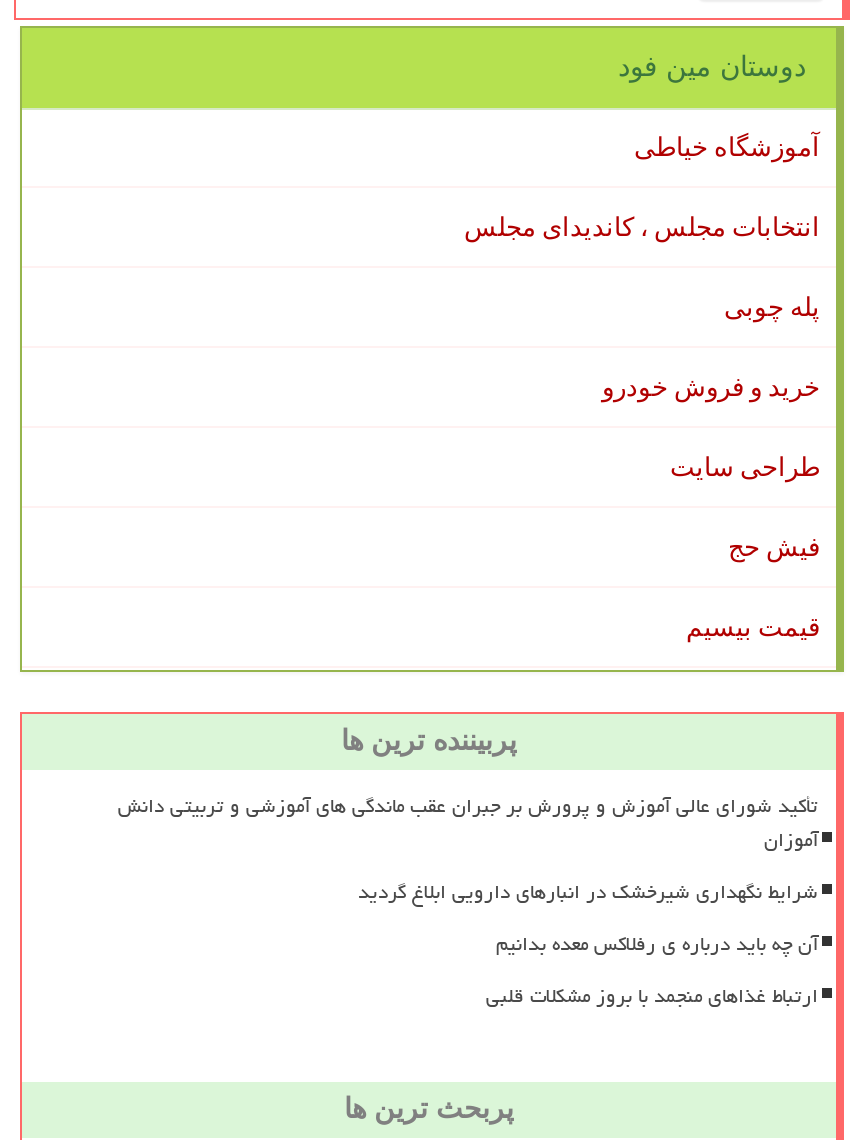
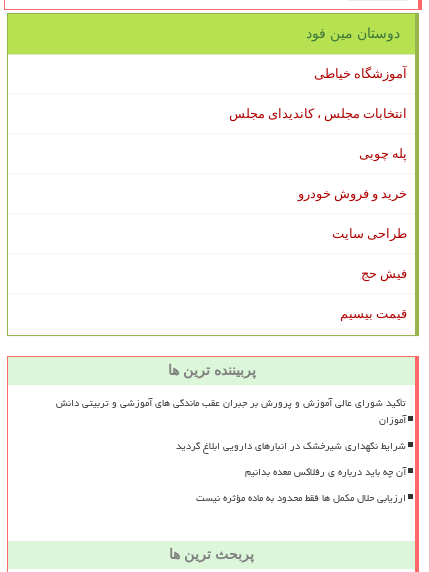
- ارتباط غذاهای منجمد با بروز مشکلات قلبی
+ ارزیابی حلال مکمل ها فقط محدود به ماده مؤثره نیست
